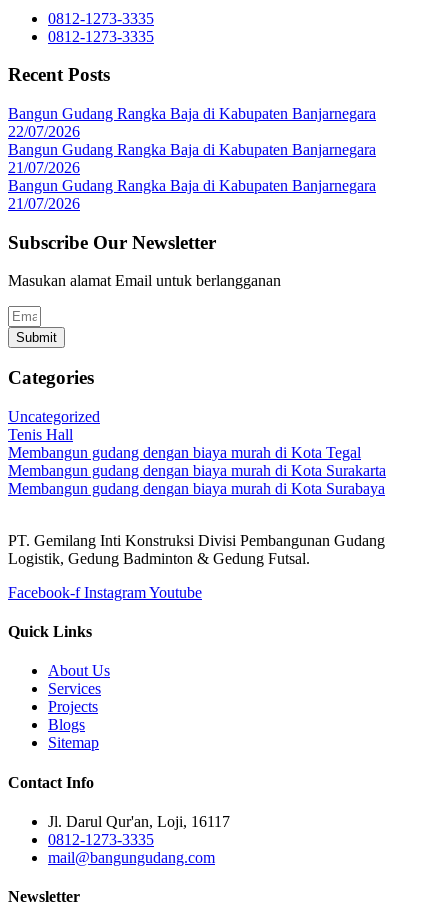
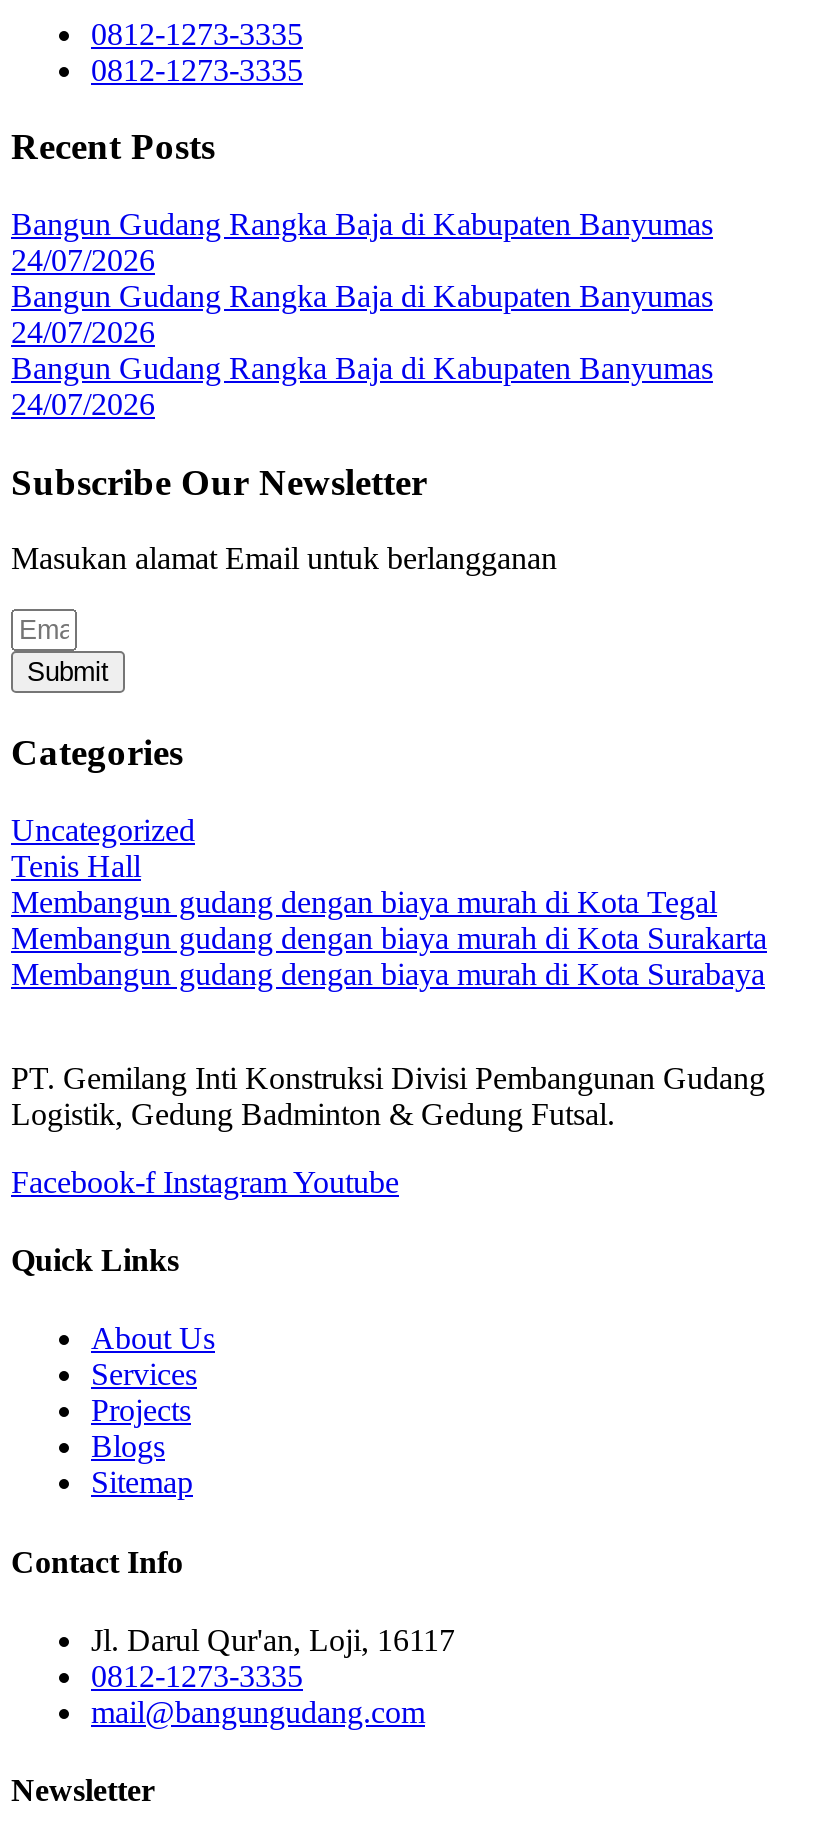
- Bangun Gudang Rangka Baja di Kabupaten Banjarnegara
+ Bangun Gudang Rangka Baja di Kabupaten Banyumas

- 22/07/2026
+ 24/07/2026

- Bangun Gudang Rangka Baja di Kabupaten Banjarnegara
+ Bangun Gudang Rangka Baja di Kabupaten Banyumas

- 21/07/2026
+ 24/07/2026

- Bangun Gudang Rangka Baja di Kabupaten Banjarnegara
+ Bangun Gudang Rangka Baja di Kabupaten Banyumas

- 21/07/2026
+ 24/07/2026
